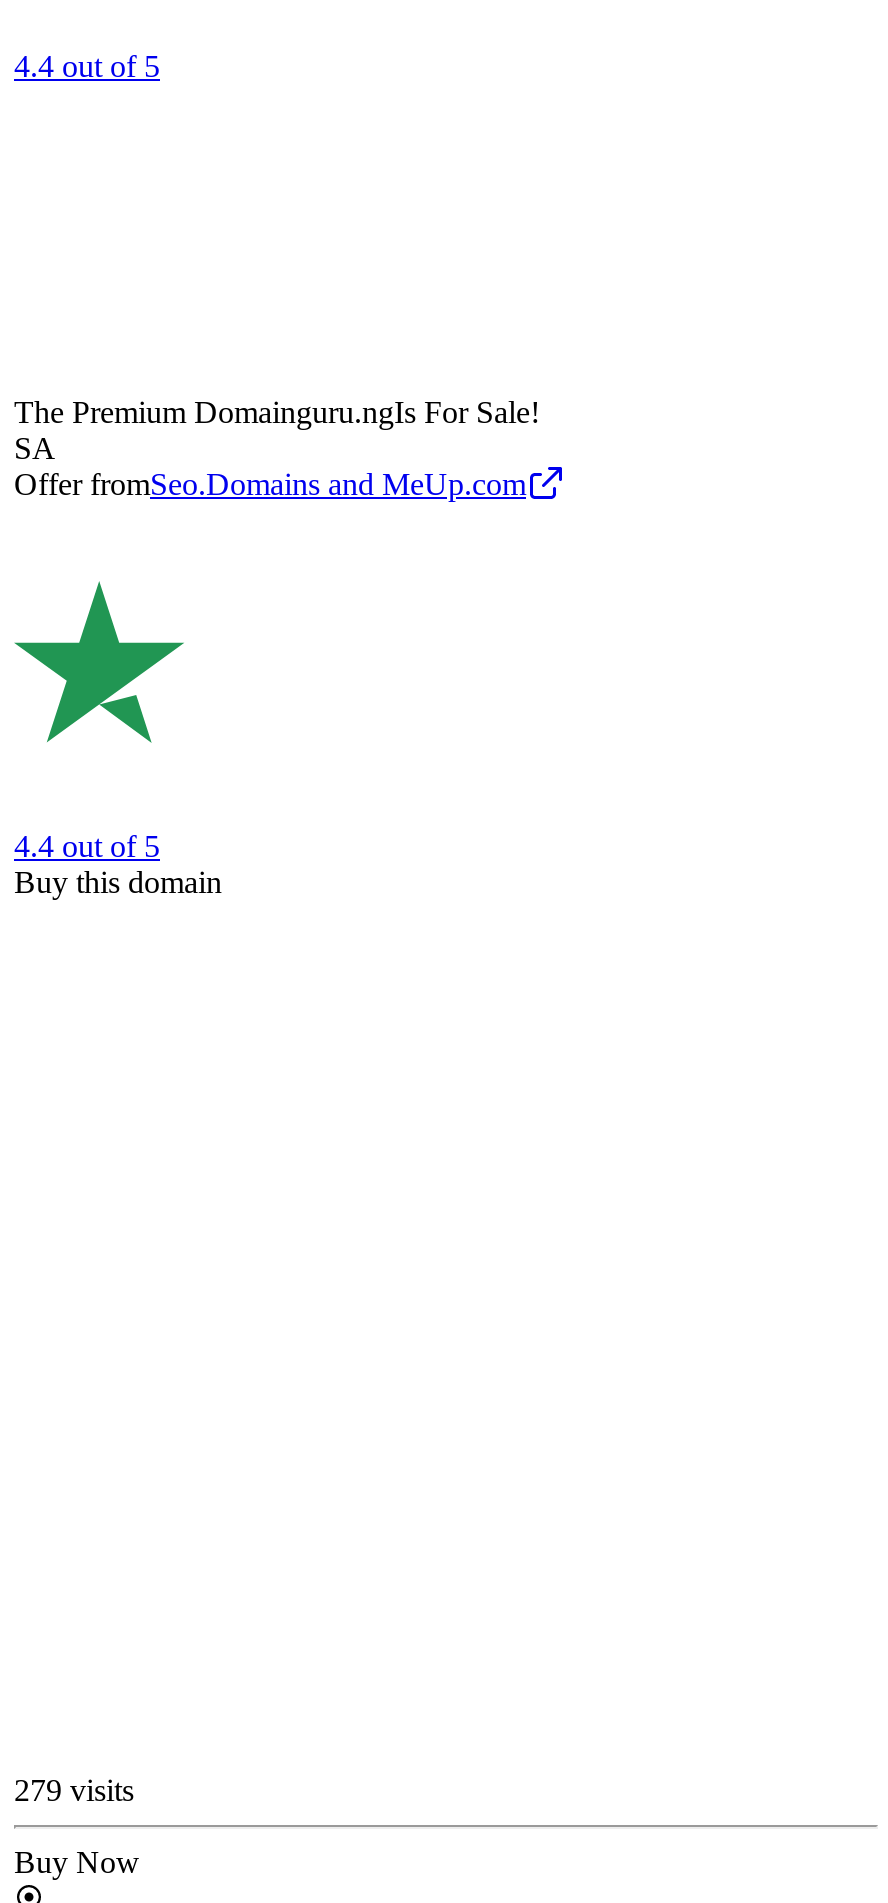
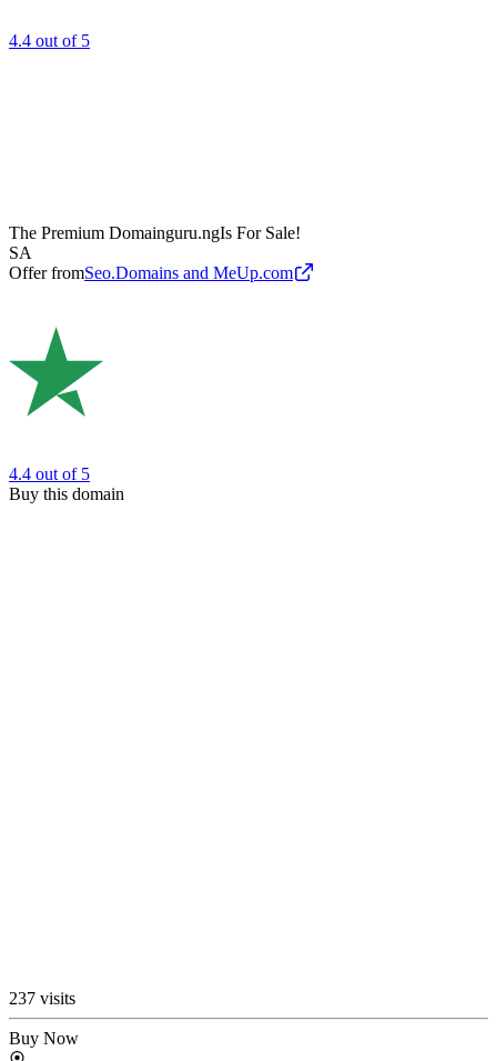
- 279 visits
+ 237 visits
